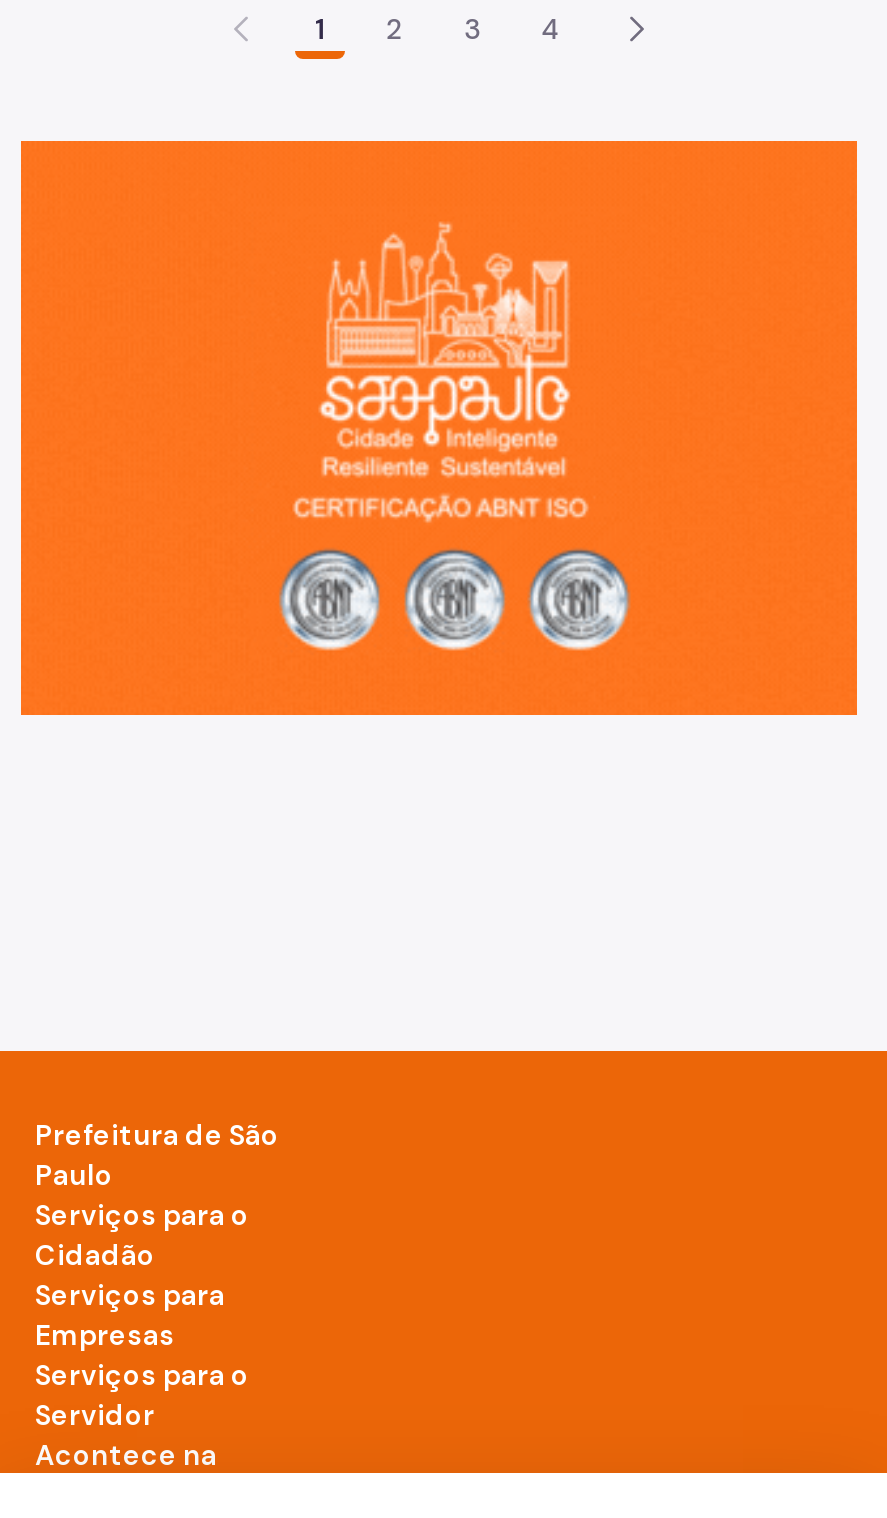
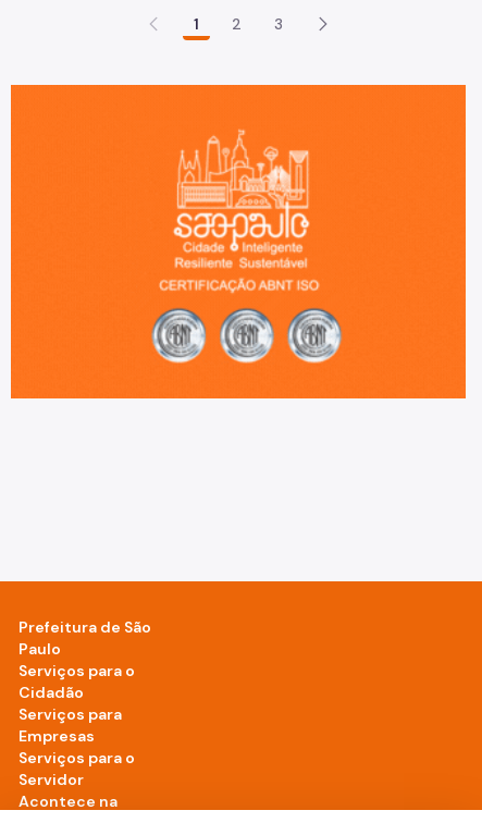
- 4
